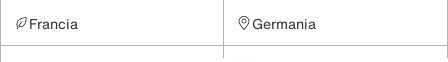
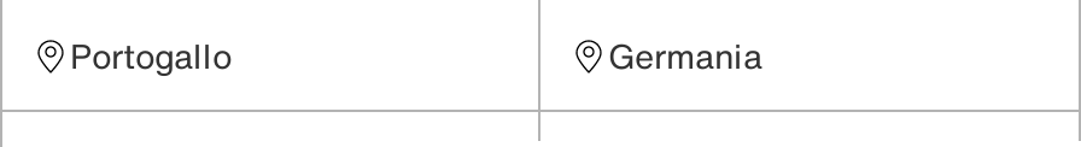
- Francia
+ Portogallo
